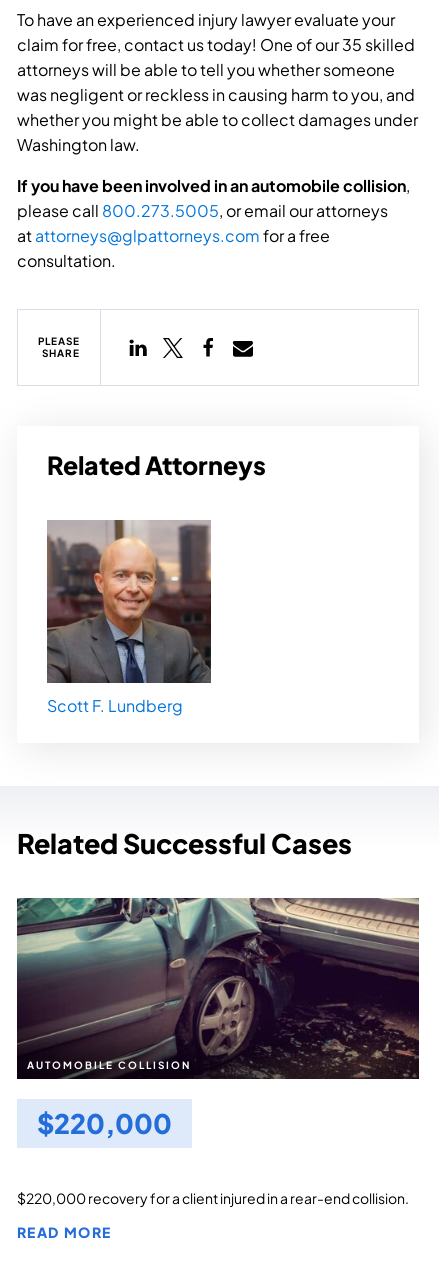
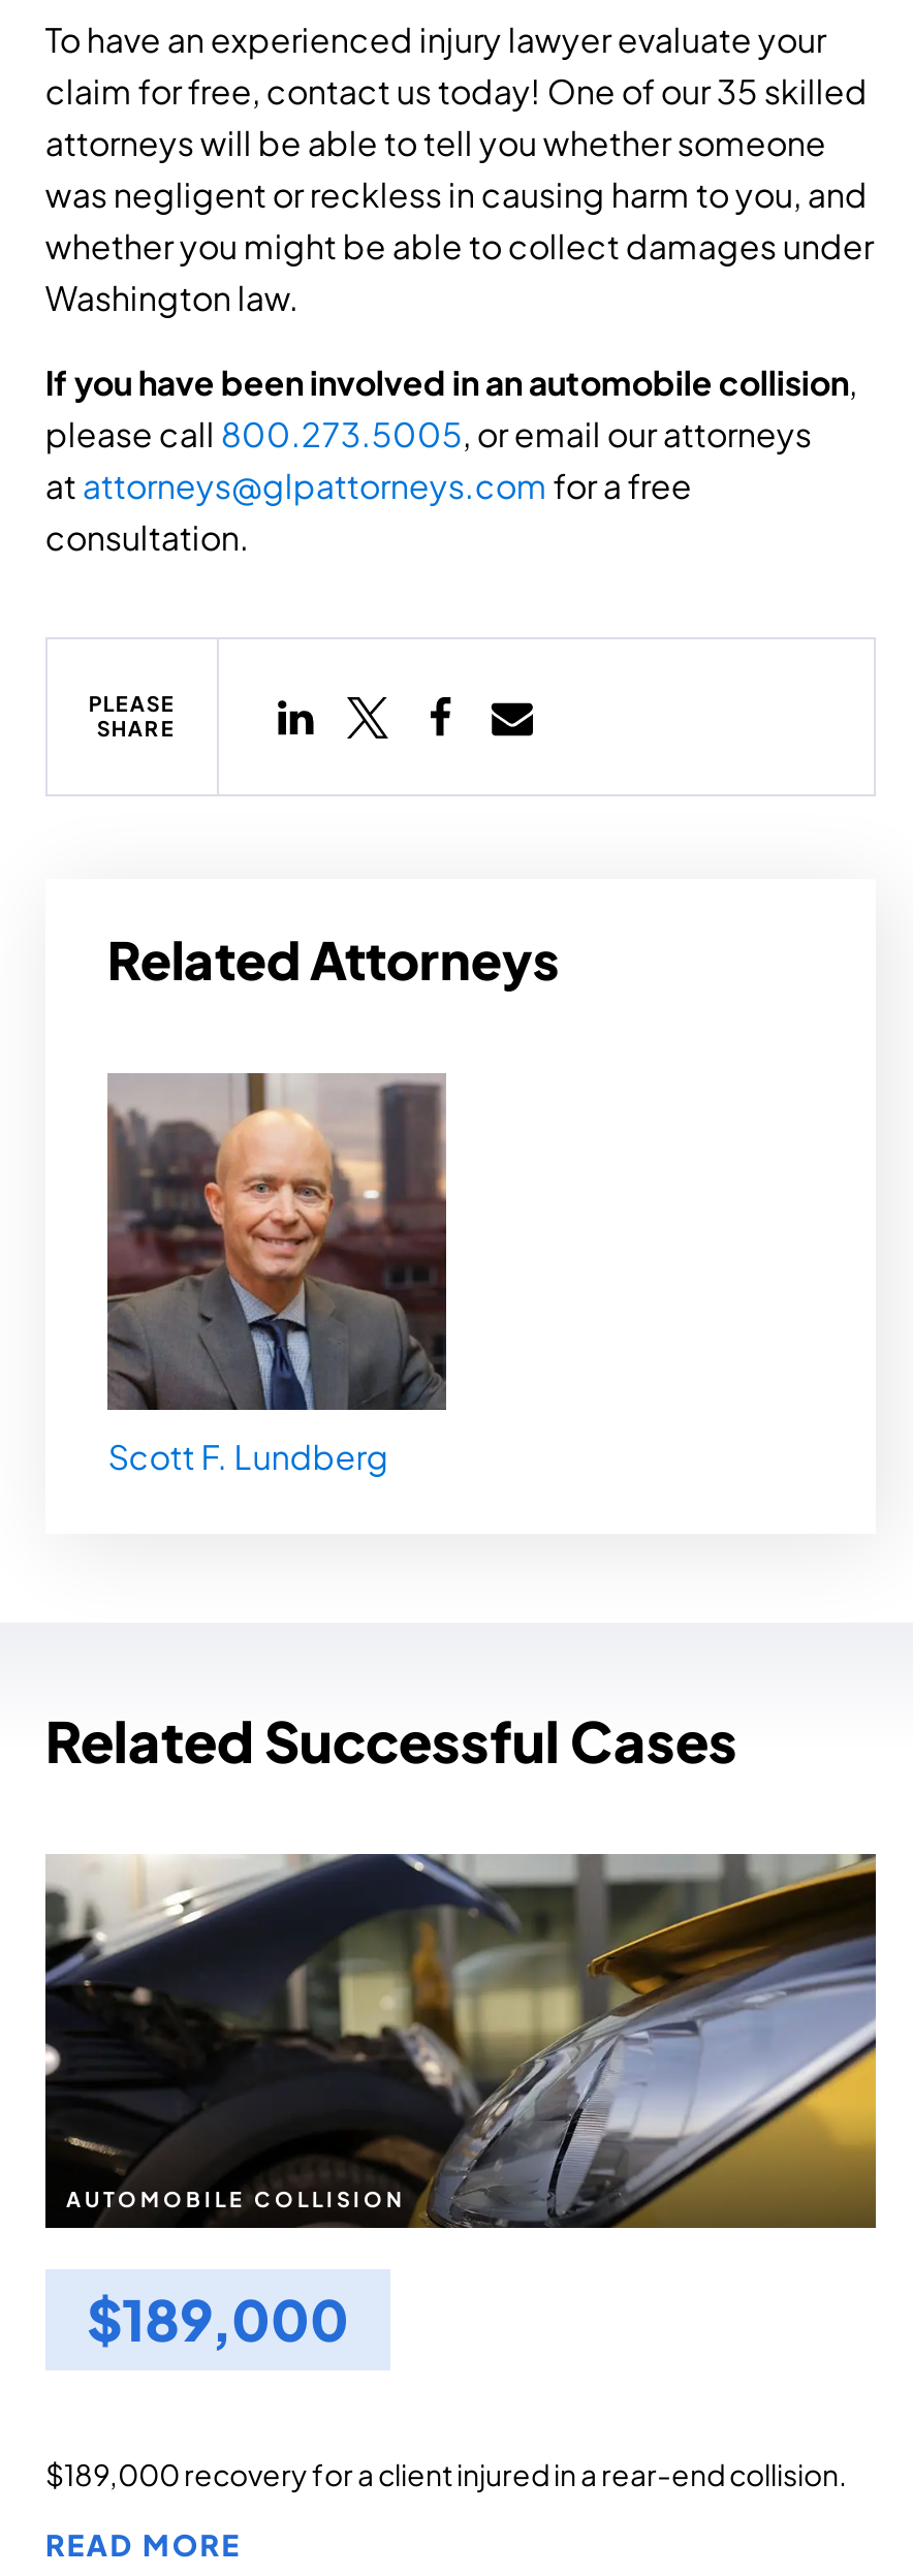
- [image]
- $220,000
+ [image]
+ $189,000

- $220,000 recovery for a client injured in a rear-end collision.
+ $189,000 recovery for a client injured in a rear-end collision.
